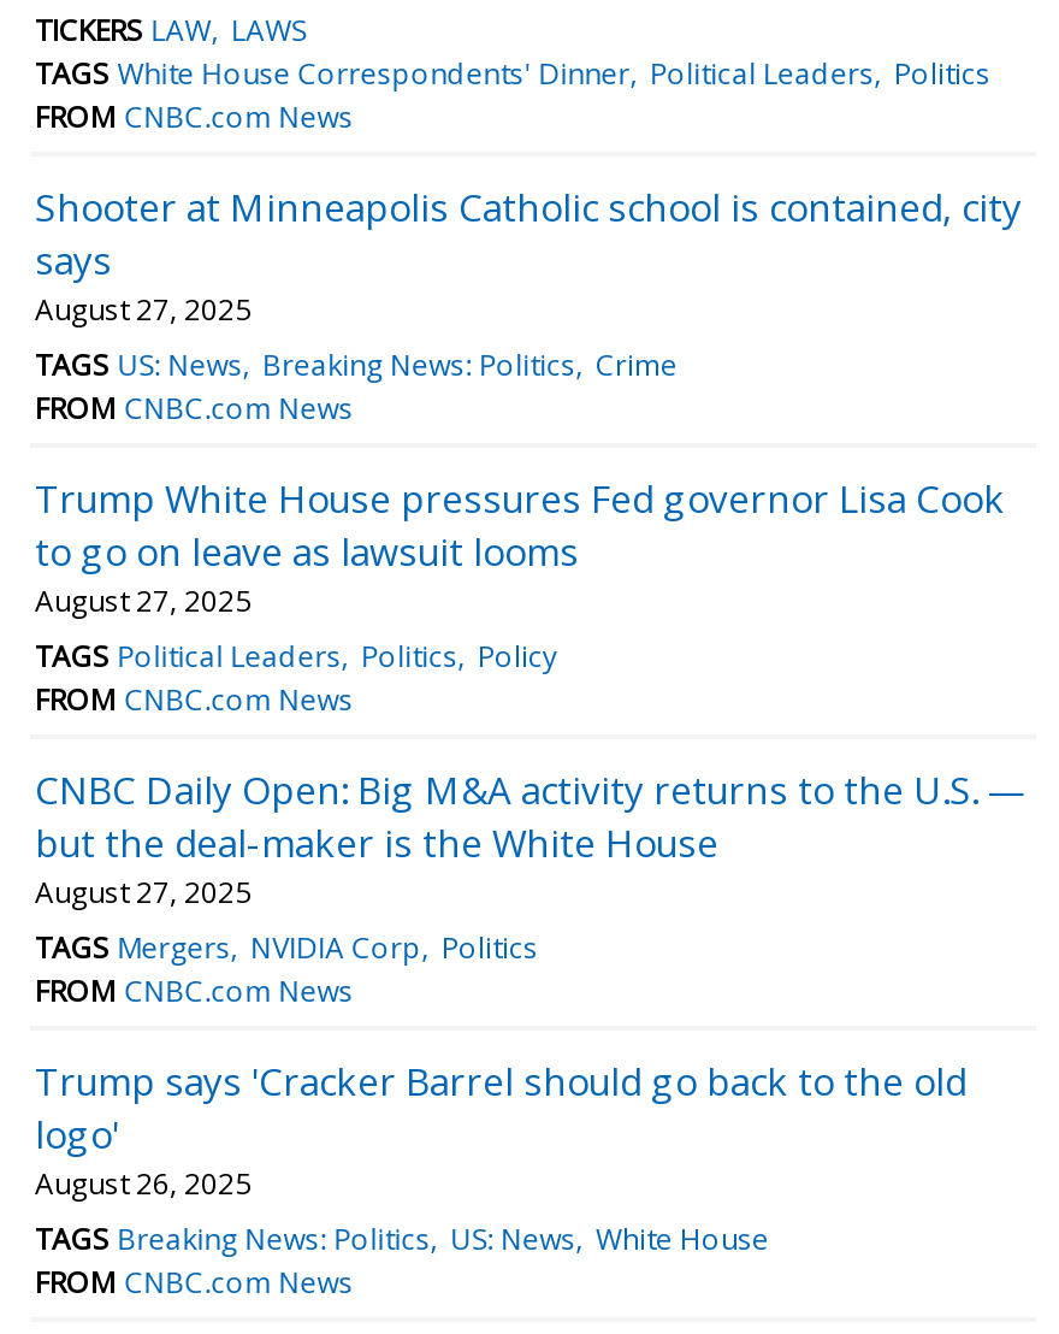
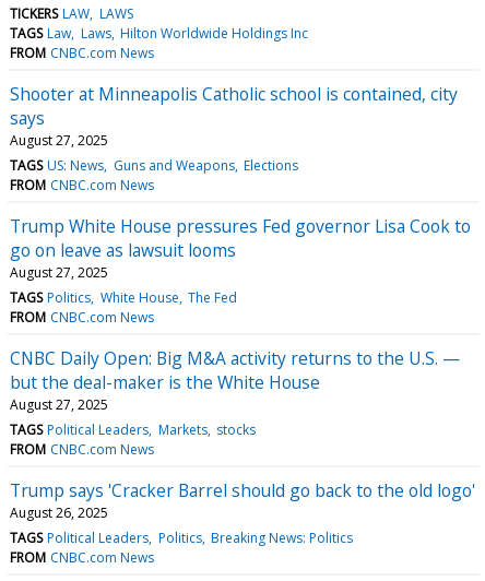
- TAGS White House Correspondents' Dinner Political Leaders Politics
+ TAGS Law Laws Hilton Worldwide Holdings Inc

- TAGS US: News Breaking News: Politics Crime
+ TAGS US: News Guns and Weapons Elections

- TAGS Political Leaders Politics Policy
+ TAGS Politics White House The Fed

- TAGS Mergers NVIDIA Corp Politics
+ TAGS Political Leaders Markets stocks

- TAGS Breaking News: Politics US: News White House
+ TAGS Political Leaders Politics Breaking News: Politics
